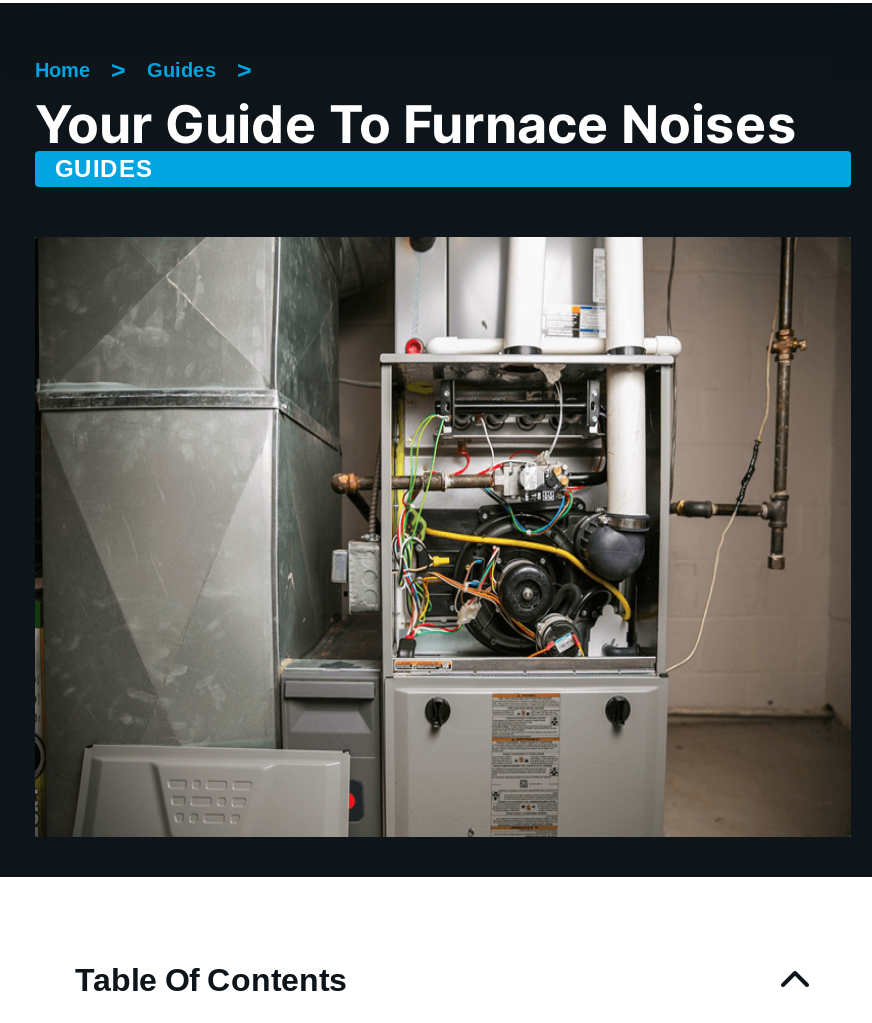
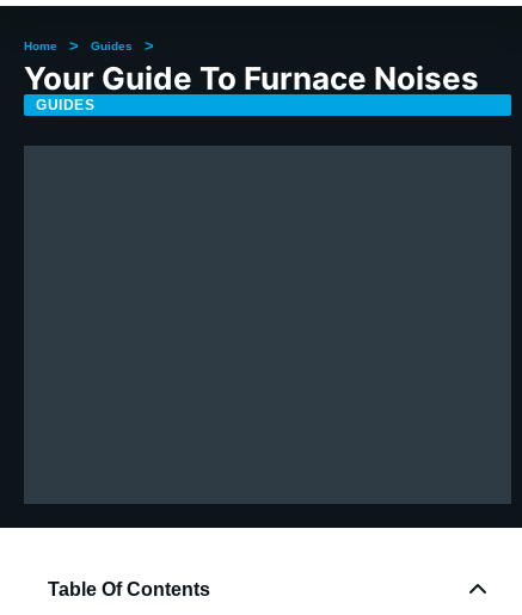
- [image]
